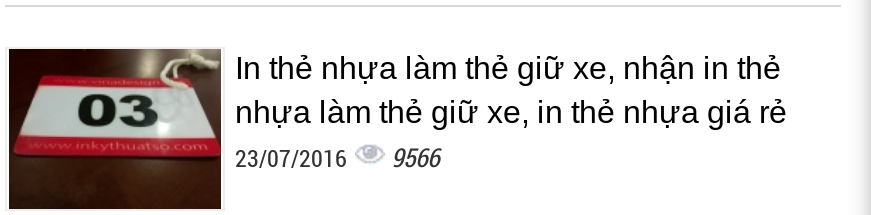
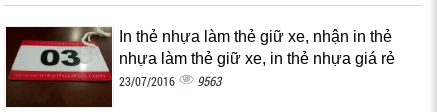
- 23/07/2016 9566
+ 23/07/2016 9563
